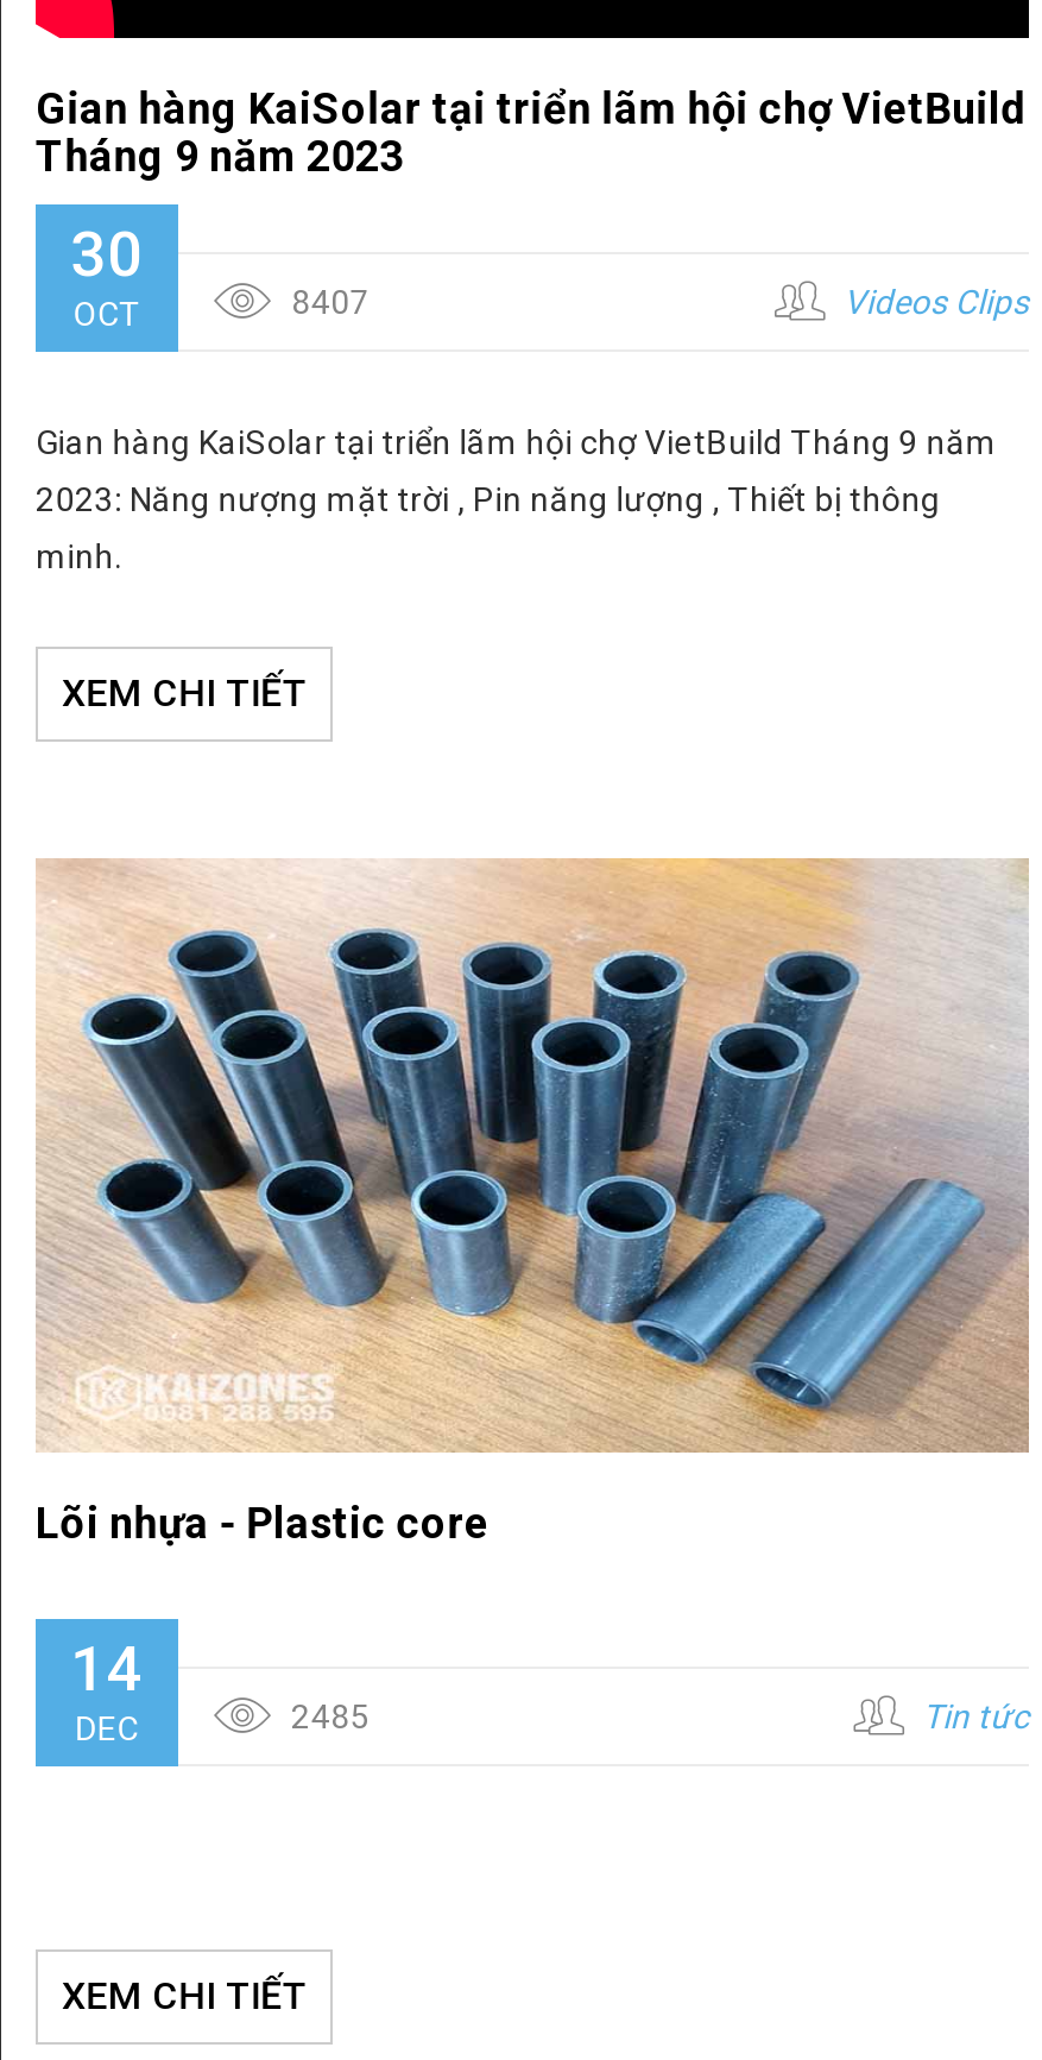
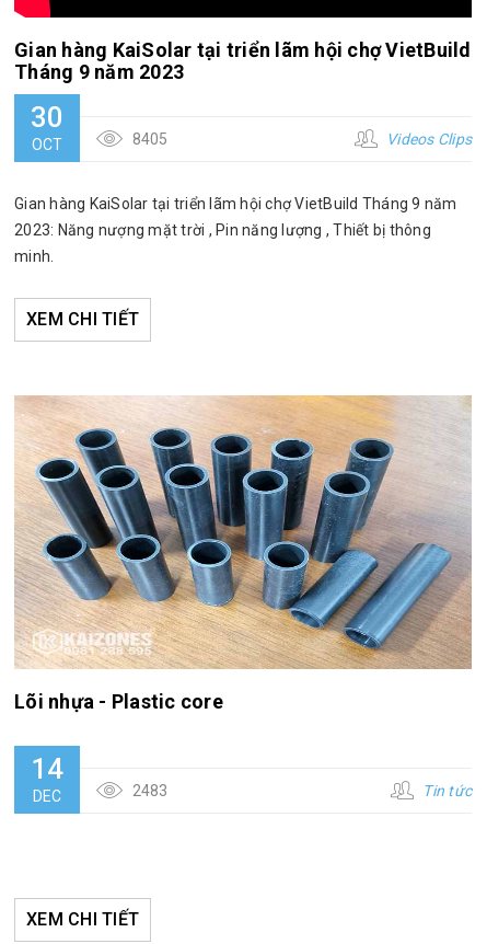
- 8407
+ 8405

- 2485
+ 2483
